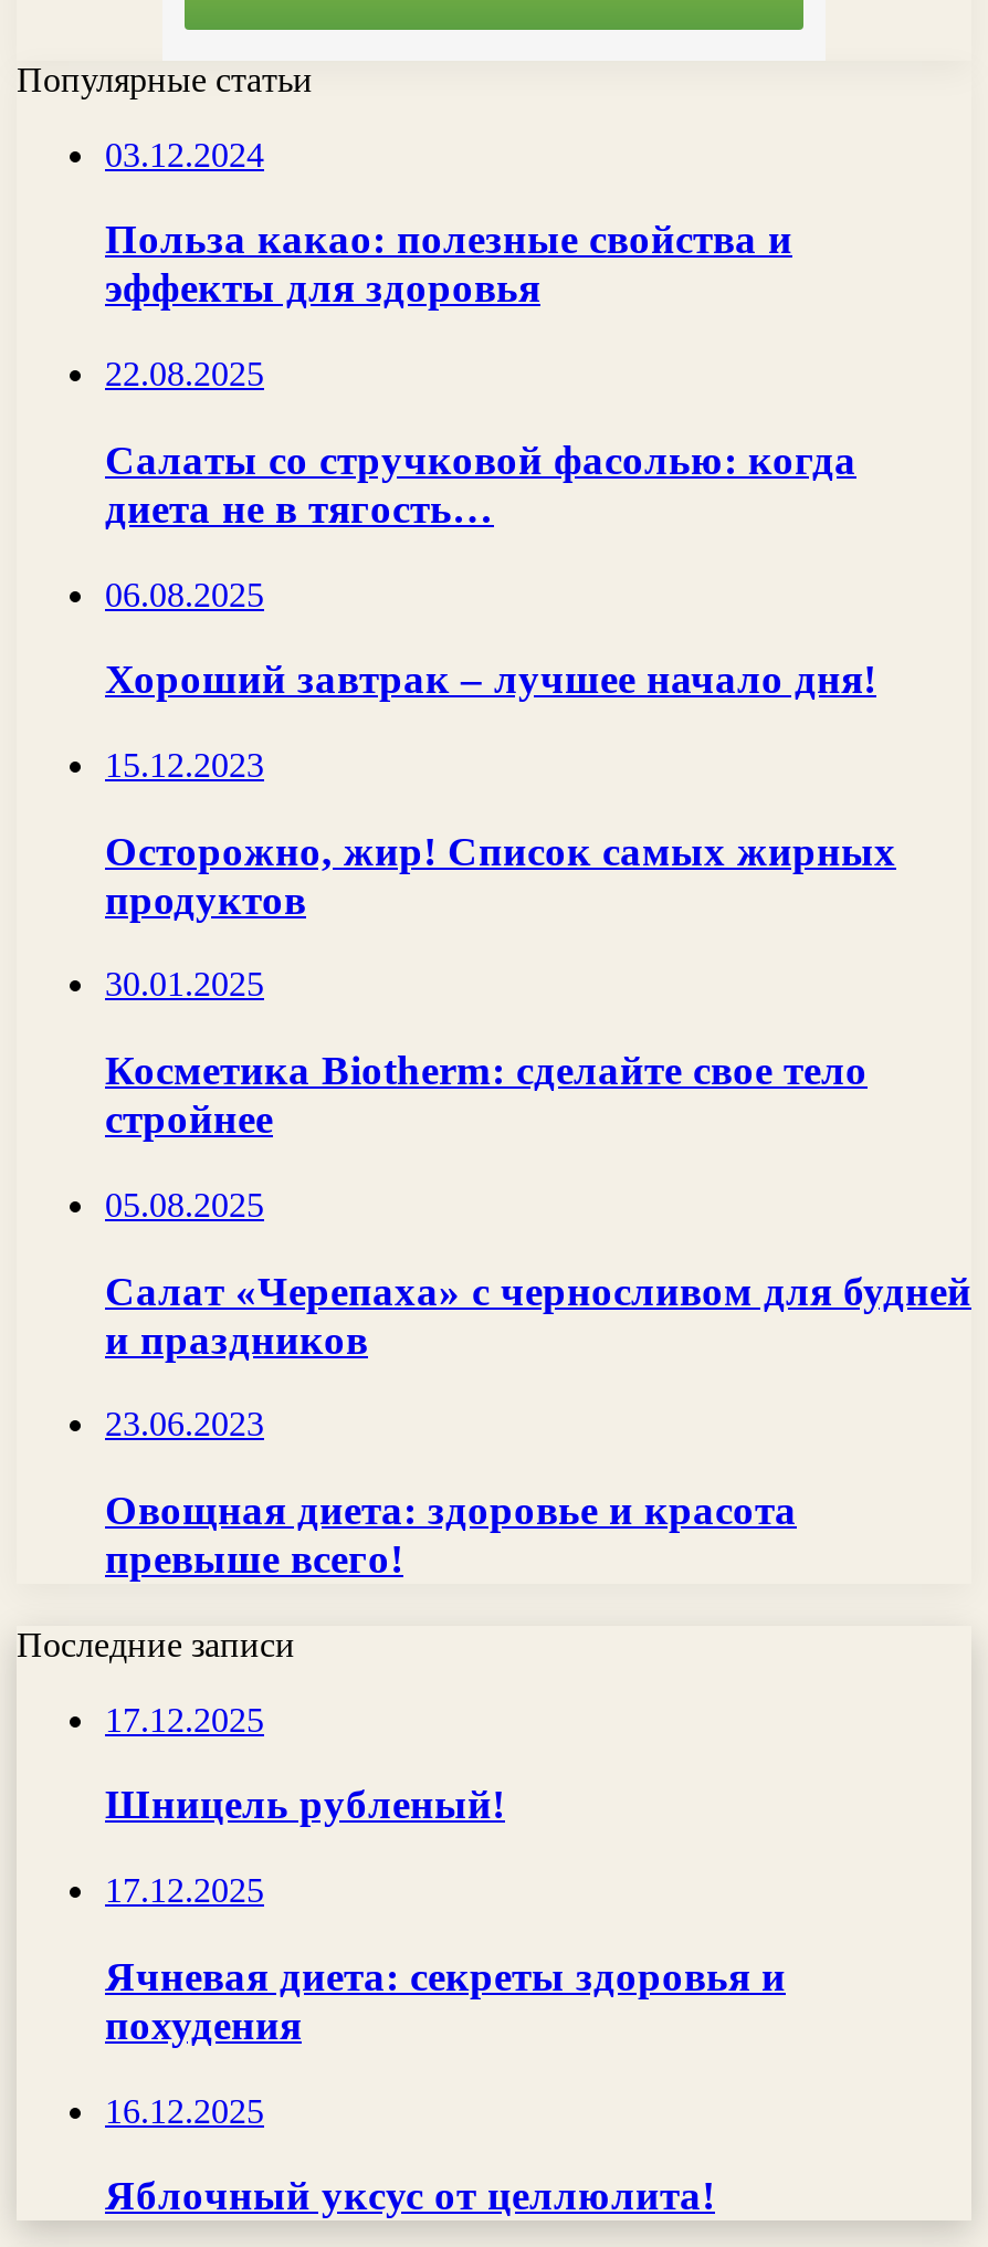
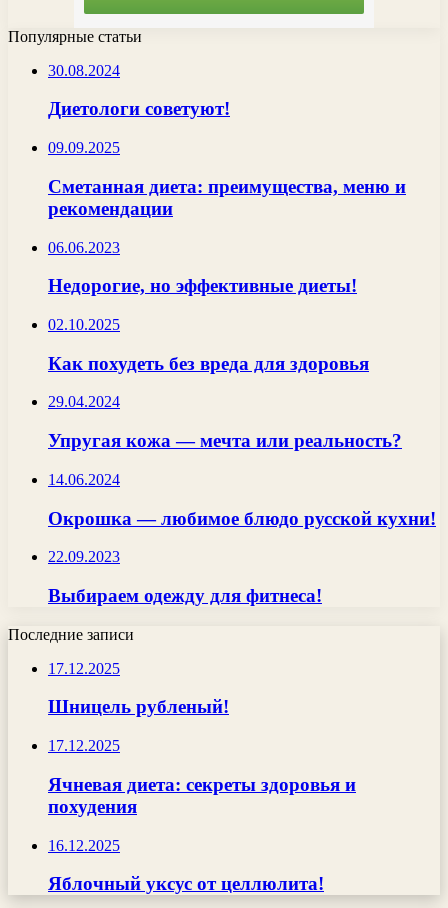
- 03.12.2024
+ 30.08.2024

- Польза какао: полезные свойства и
- эффекты для здоровья
+ Диетологи советуют!

- 22.08.2025
+ 09.09.2025

- Салаты со стручковой фасолью: когда
- диета не в тягость…
+ Сметанная диета: преимущества, меню и
+ рекомендации

- 06.08.2025
+ 06.06.2023

- Хороший завтрак – лучшее начало дня!
+ Недорогие, но эффективные диеты!

- 15.12.2023
+ 02.10.2025

- Осторожно, жир! Список самых жирных
- продуктов
+ Как похудеть без вреда для здоровья

- 30.01.2025
+ 29.04.2024

- Косметика Biotherm: сделайте свое тело
- стройнее
+ Упругая кожа — мечта или реальность?

- 05.08.2025
+ 14.06.2024

- Салат «Черепаха» с черносливом для будней
- и праздников
+ Окрошка — любимое блюдо русской кухни!

- 23.06.2023
+ 22.09.2023

- Овощная диета: здоровье и красота
- превыше всего!
+ Выбираем одежду для фитнеса!
